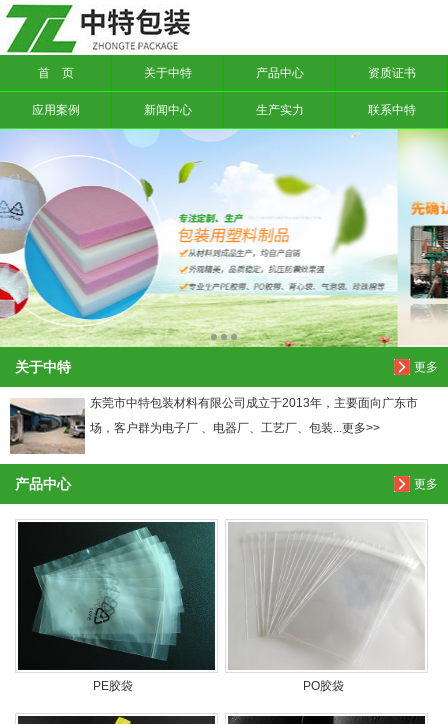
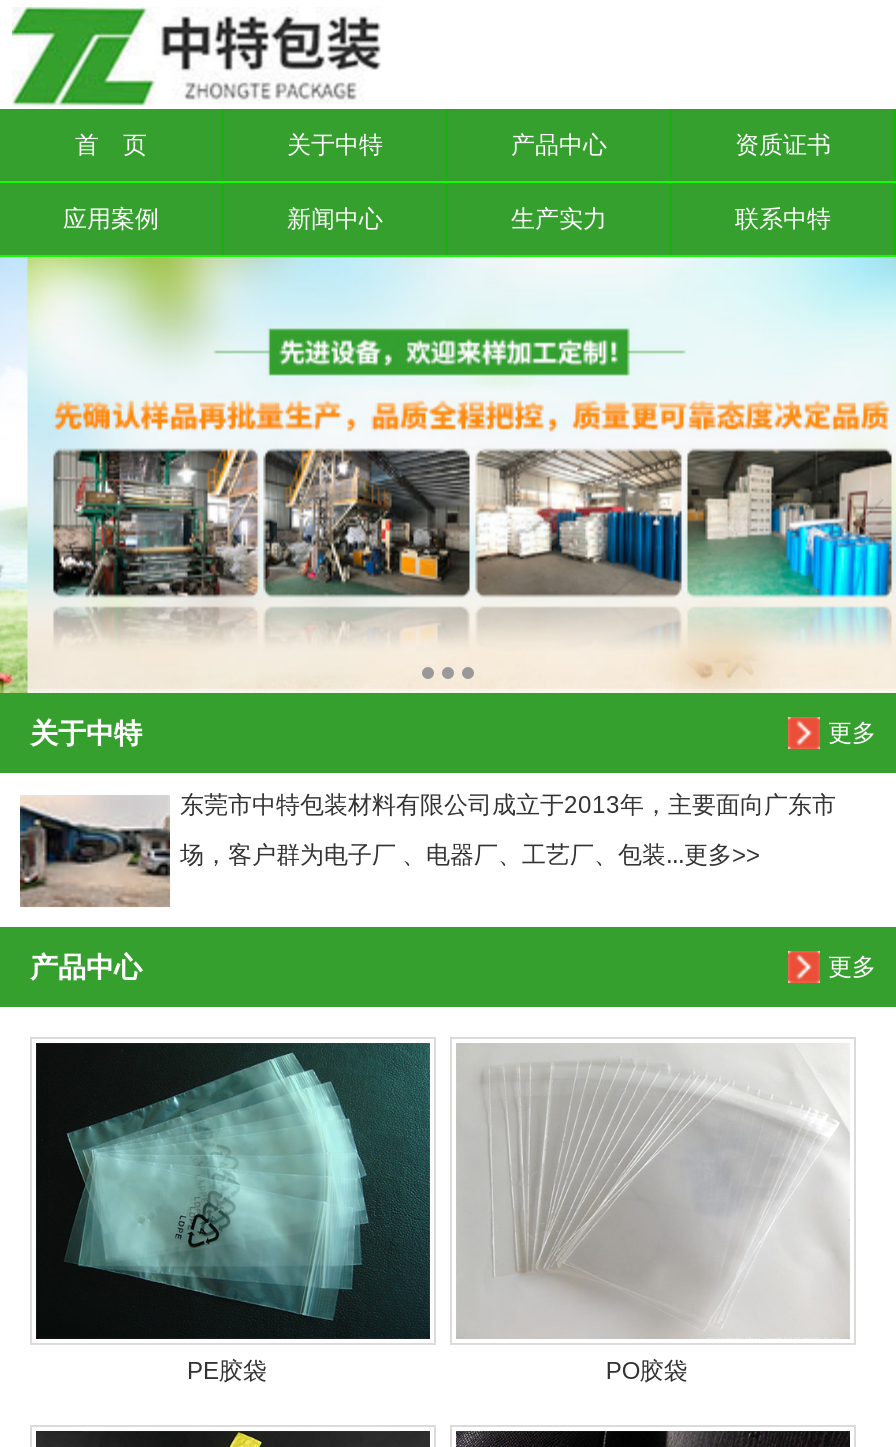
- [image]
+ [image]
